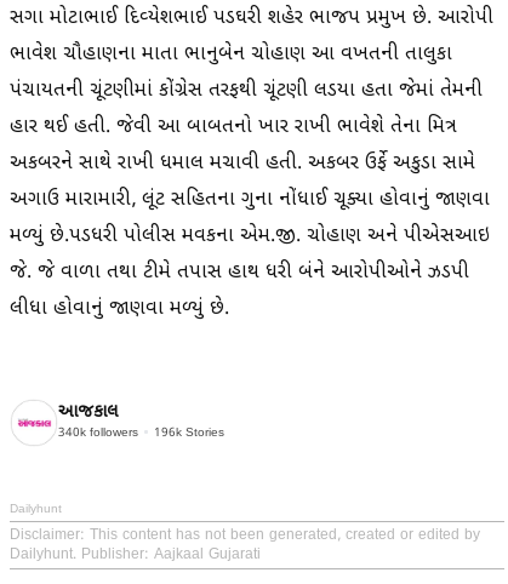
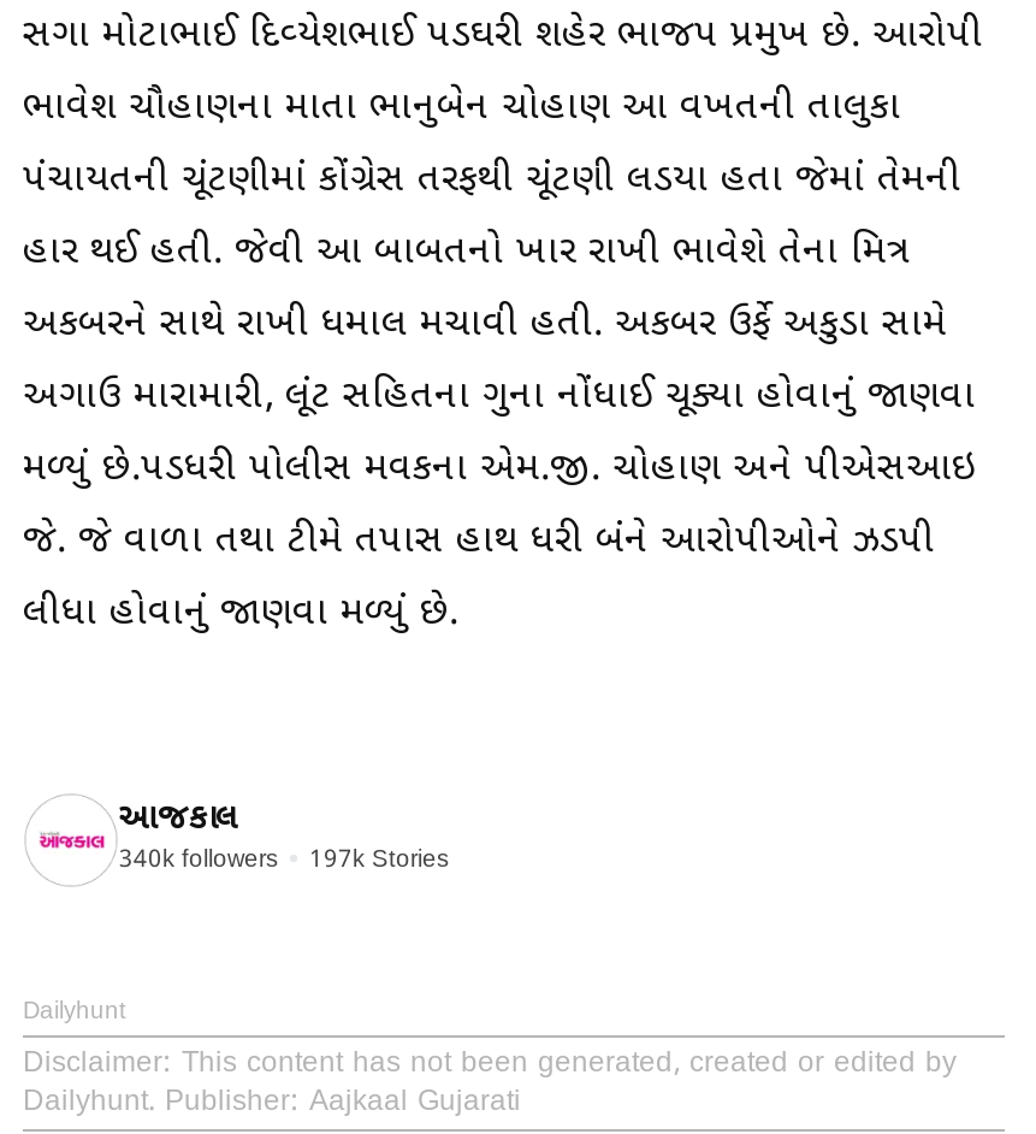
- 340k followers 196k Stories
+ 340k followers 197k Stories
